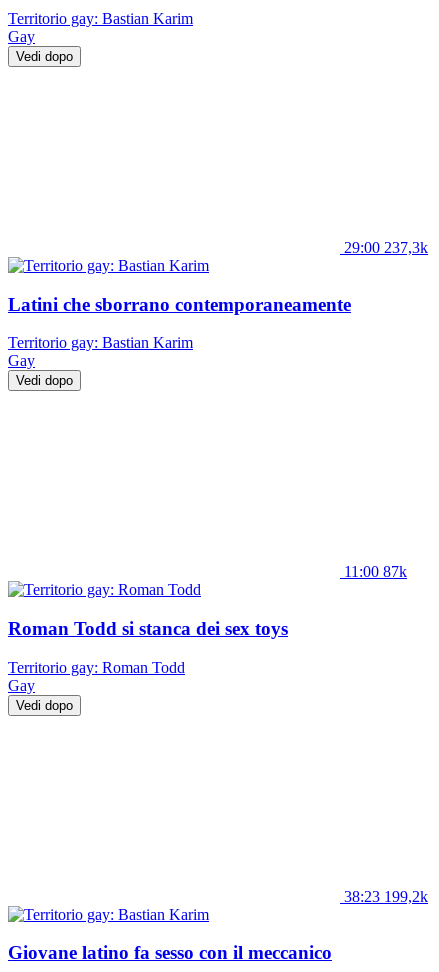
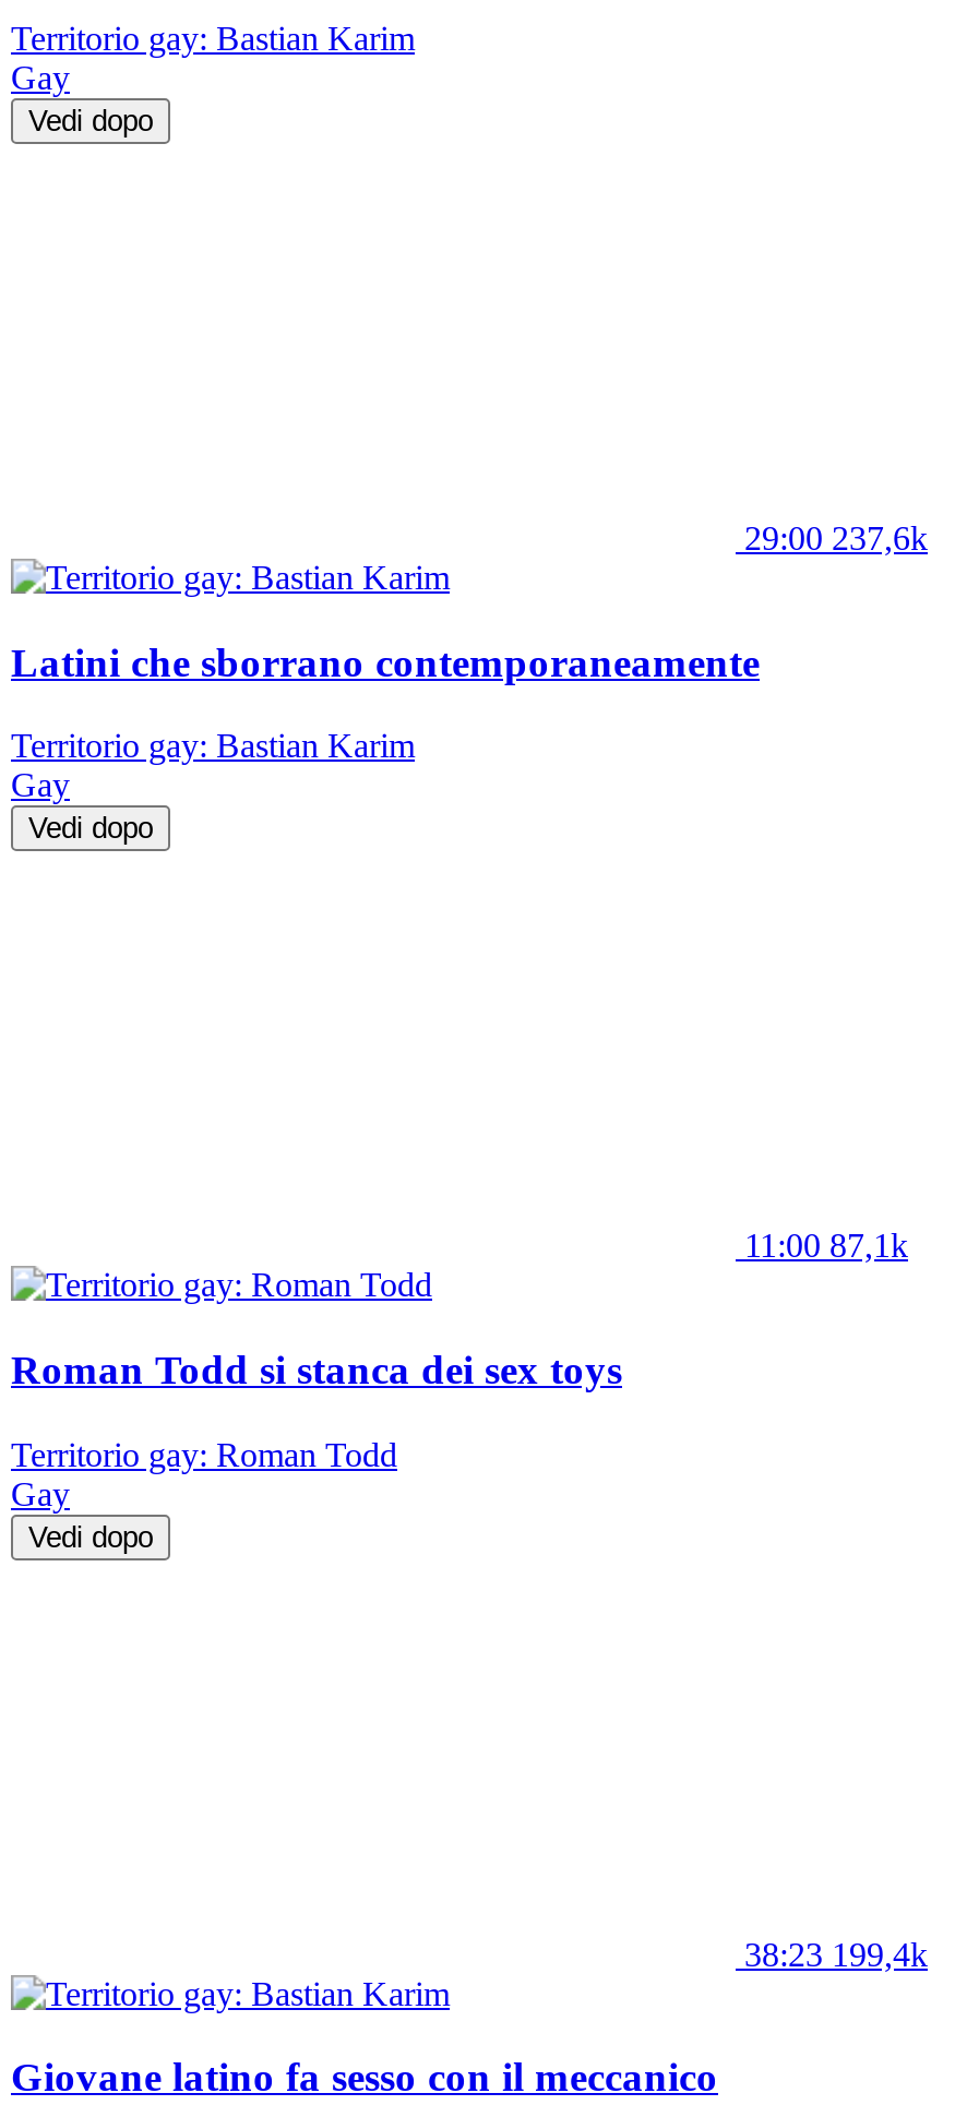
- 29:00 237,3k
+ 29:00 237,6k

- 11:00 87k
+ 11:00 87,1k

- 38:23 199,2k
+ 38:23 199,4k
